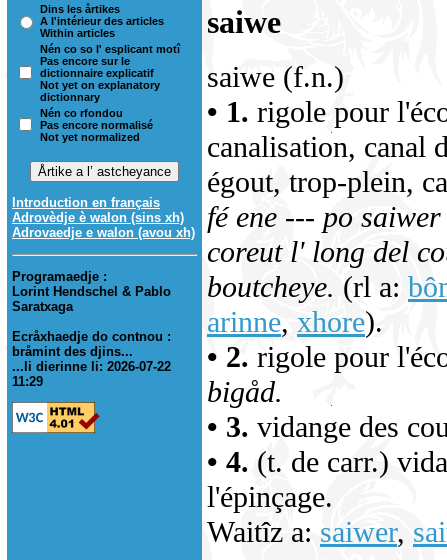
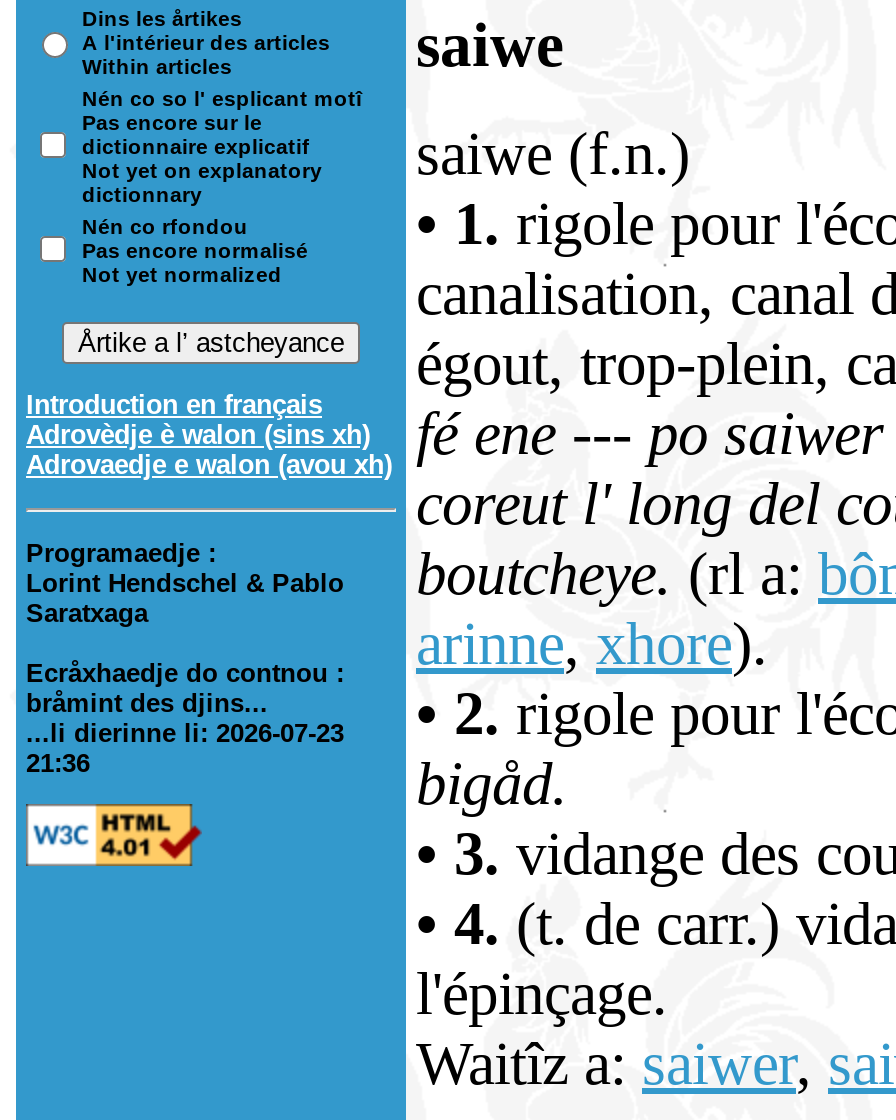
- ...li dierinne li: 2026-07-22
+ ...li dierinne li: 2026-07-23

- 11:29
+ 21:36
